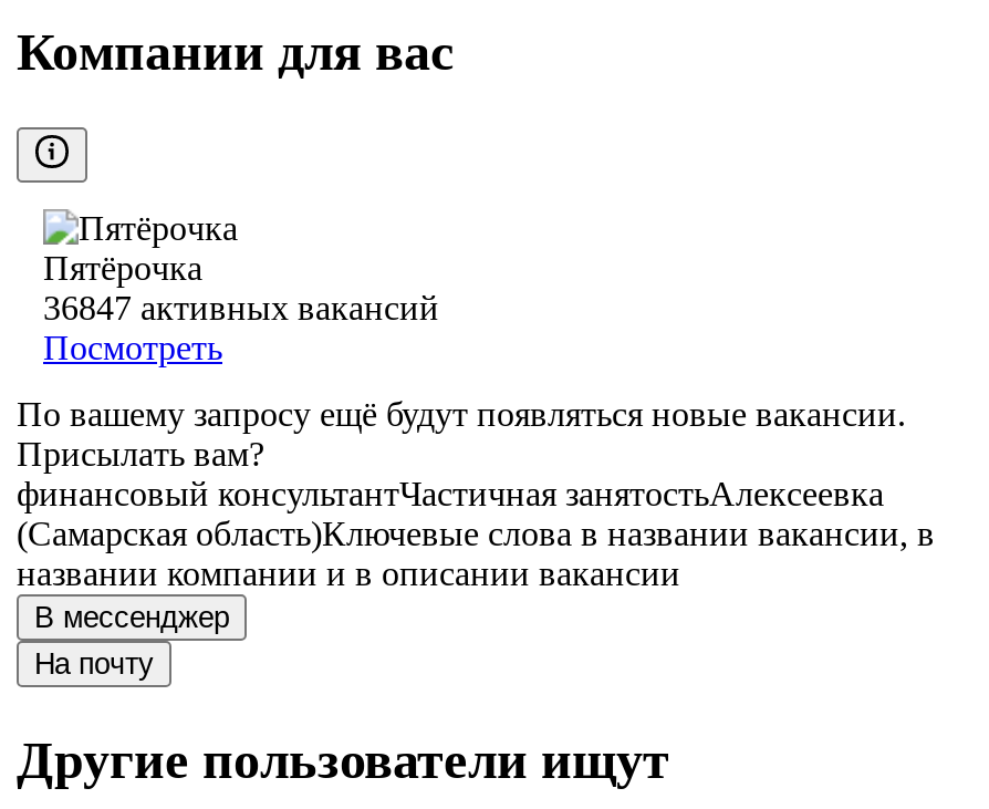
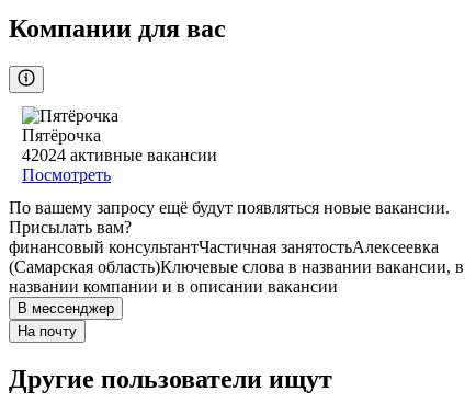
- 36847 активных вакансий
+ 42024 активные вакансии
